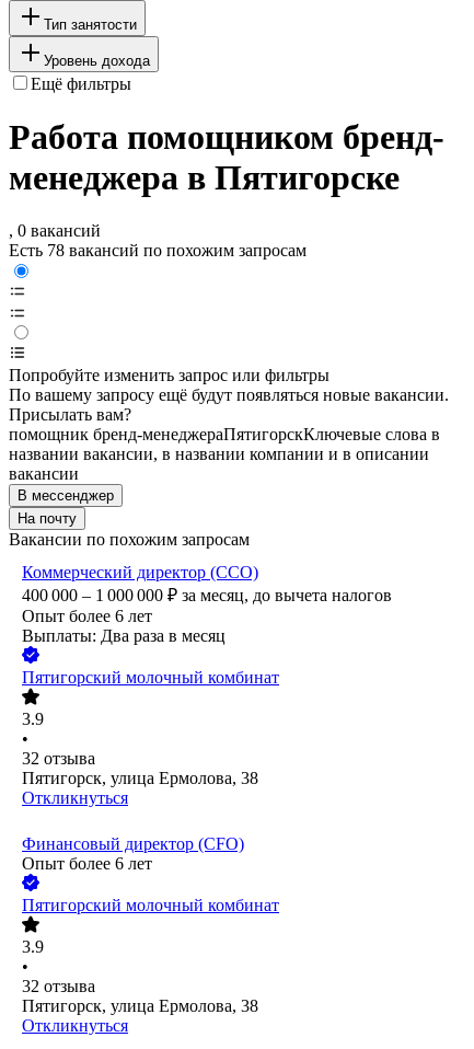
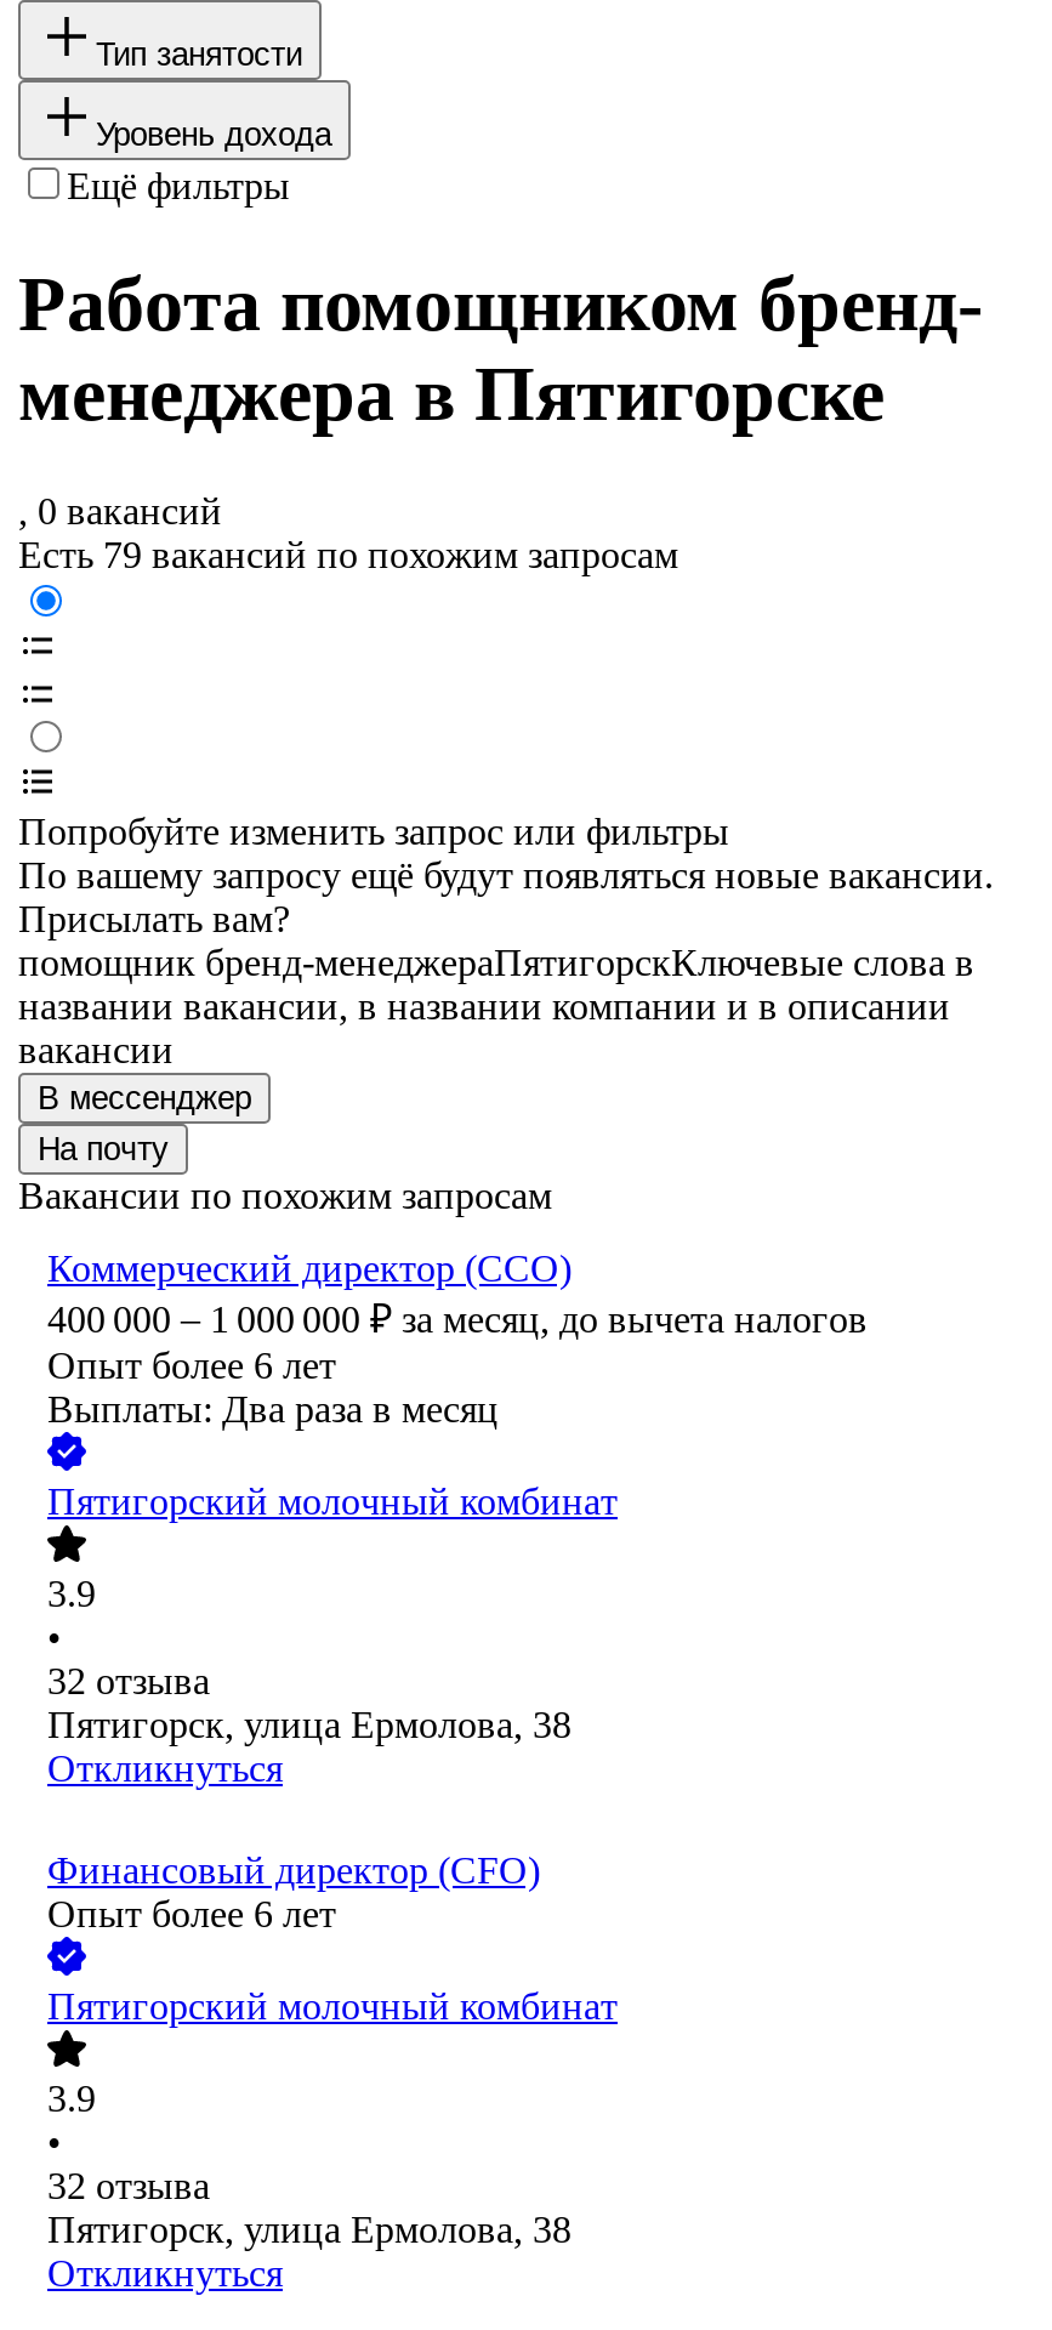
- Есть 78 вакансий по похожим запросам
+ Есть 79 вакансий по похожим запросам
